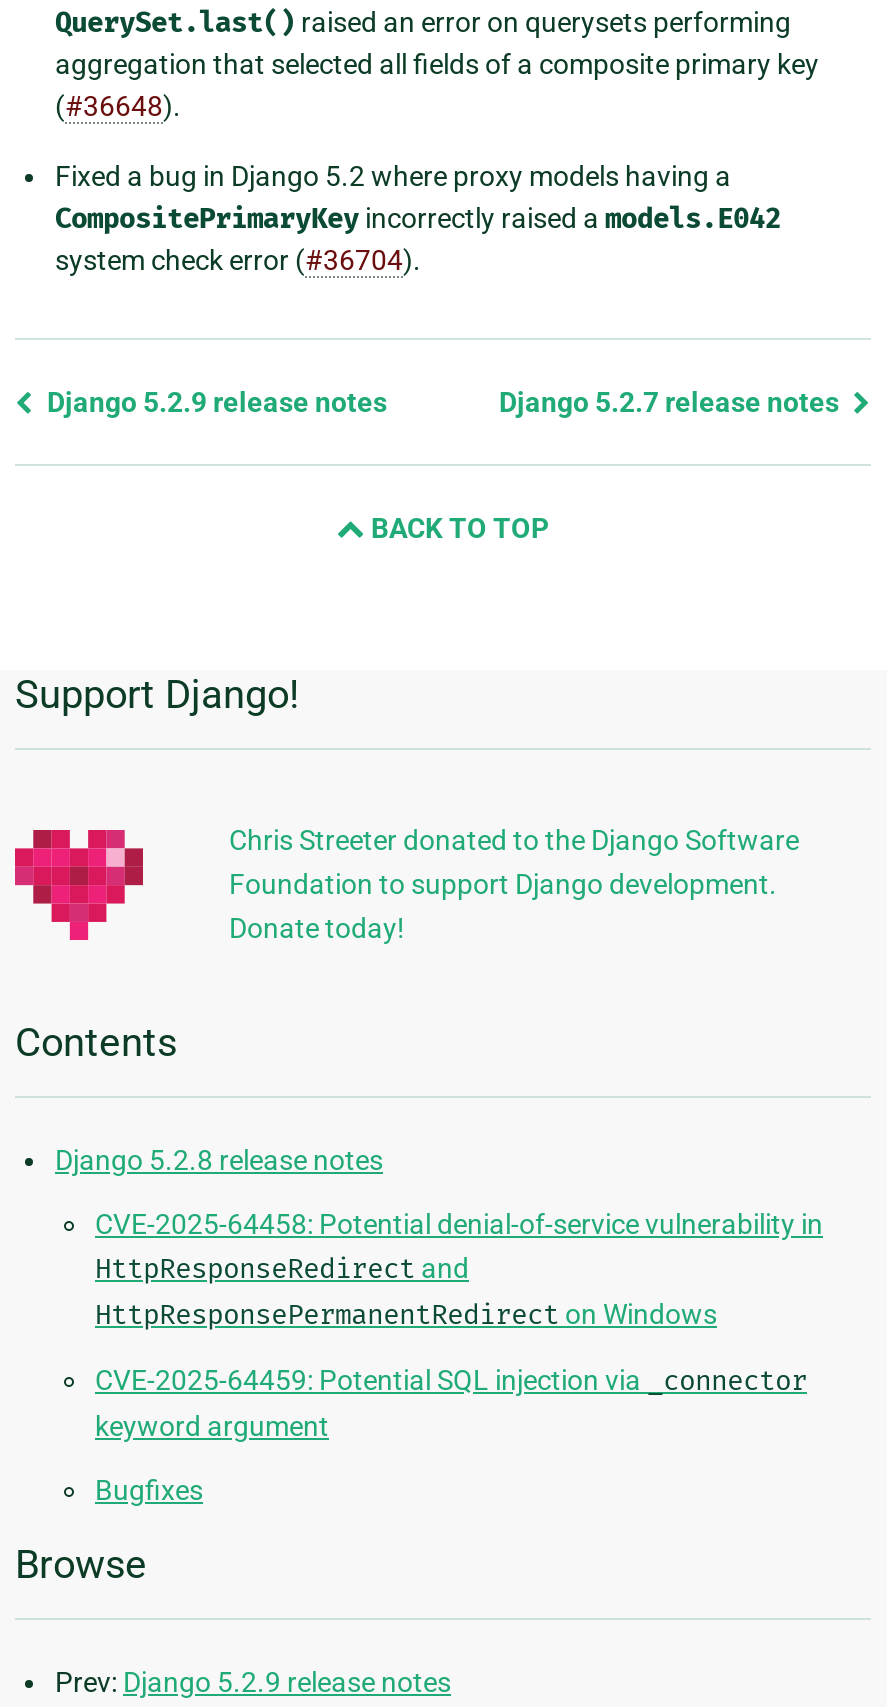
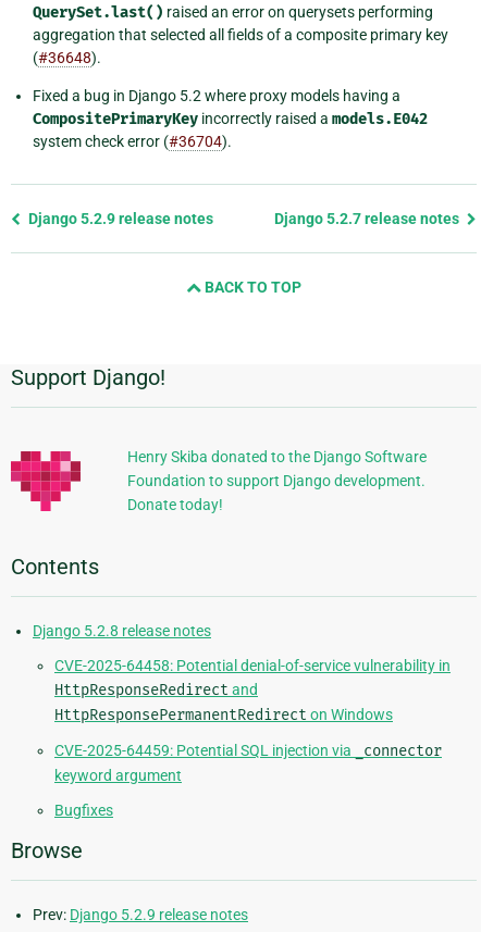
- Chris Streeter donated to the Django Software
+ Henry Skiba donated to the Django Software
